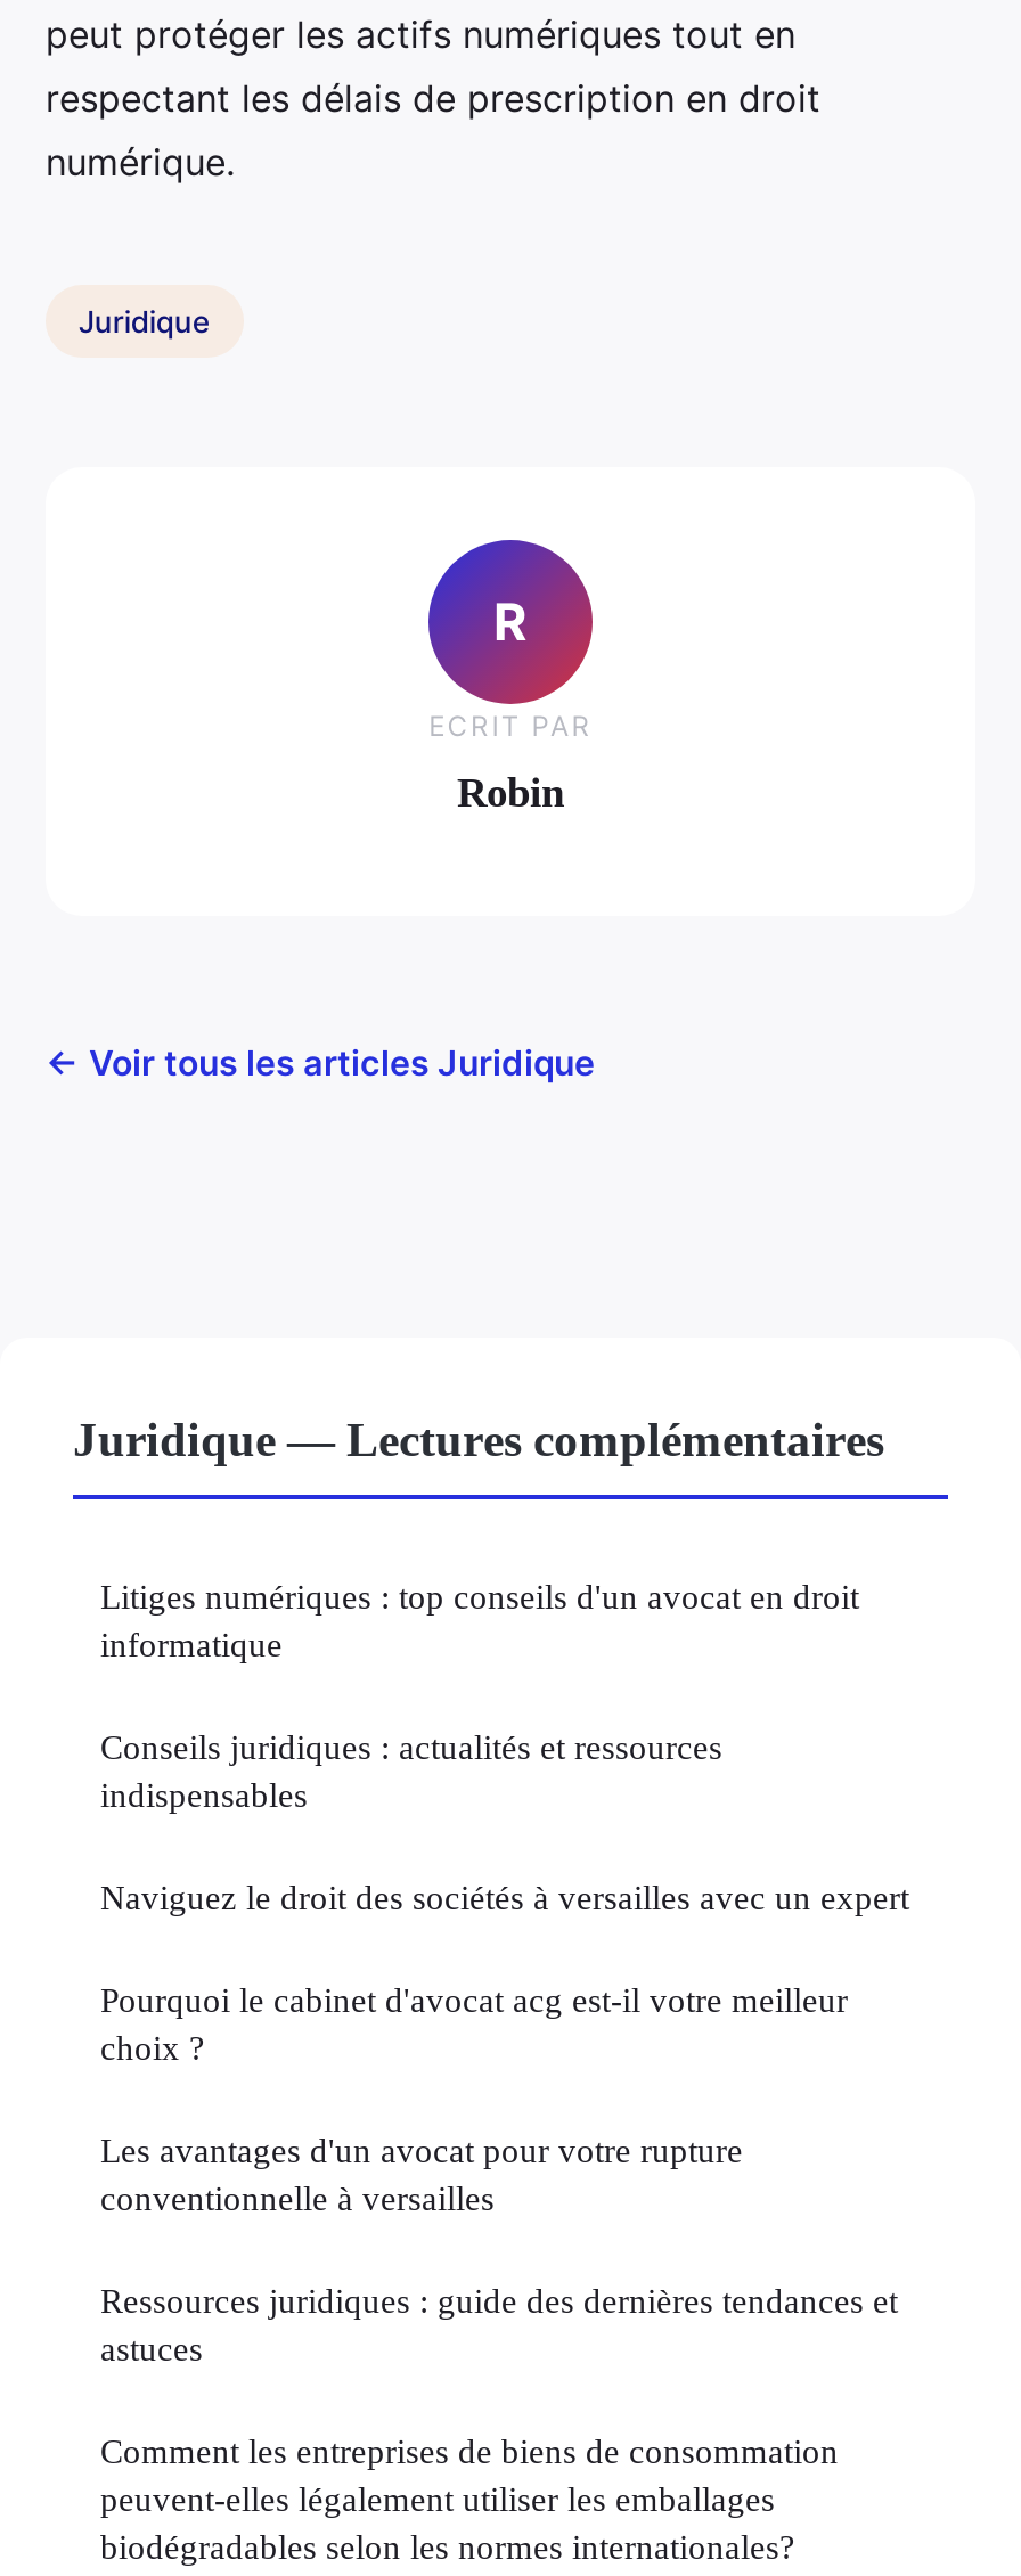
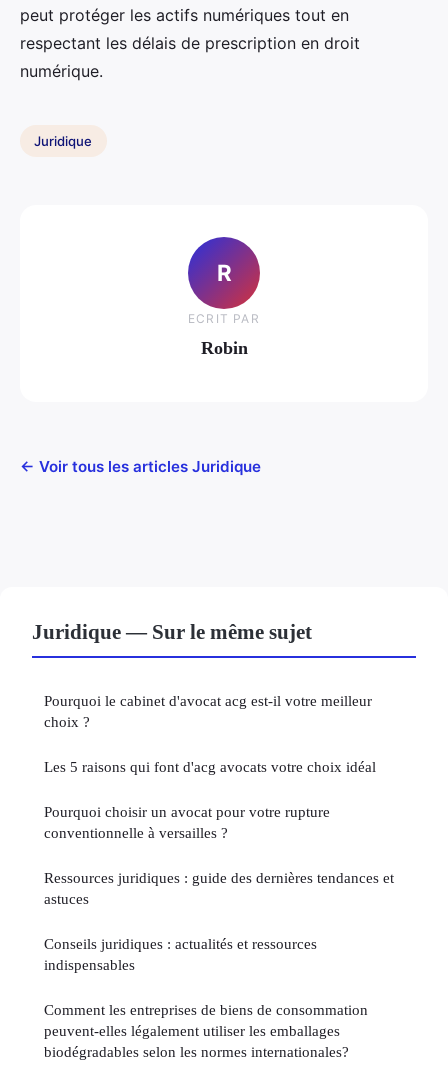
- Juridique — Lectures complémentaires
- Litiges numériques : top conseils d'un avocat en droit
- informatique
- Naviguez le droit des sociétés à versailles avec un expert
+ Juridique — Sur le même sujet

moved down: Conseils juridiques : actualités et ressources | indispensables

moved up: Pourquoi le cabinet d'avocat acg est-il votre meilleur | choix ?

- Les avantages d'un avocat pour votre rupture
- conventionnelle à versailles
+ Les 5 raisons qui font d'acg avocats votre choix idéal
+ Pourquoi choisir un avocat pour votre rupture
+ conventionnelle à versailles ?

moved up: Ressources juridiques : guide des dernières tendances et | astuces
